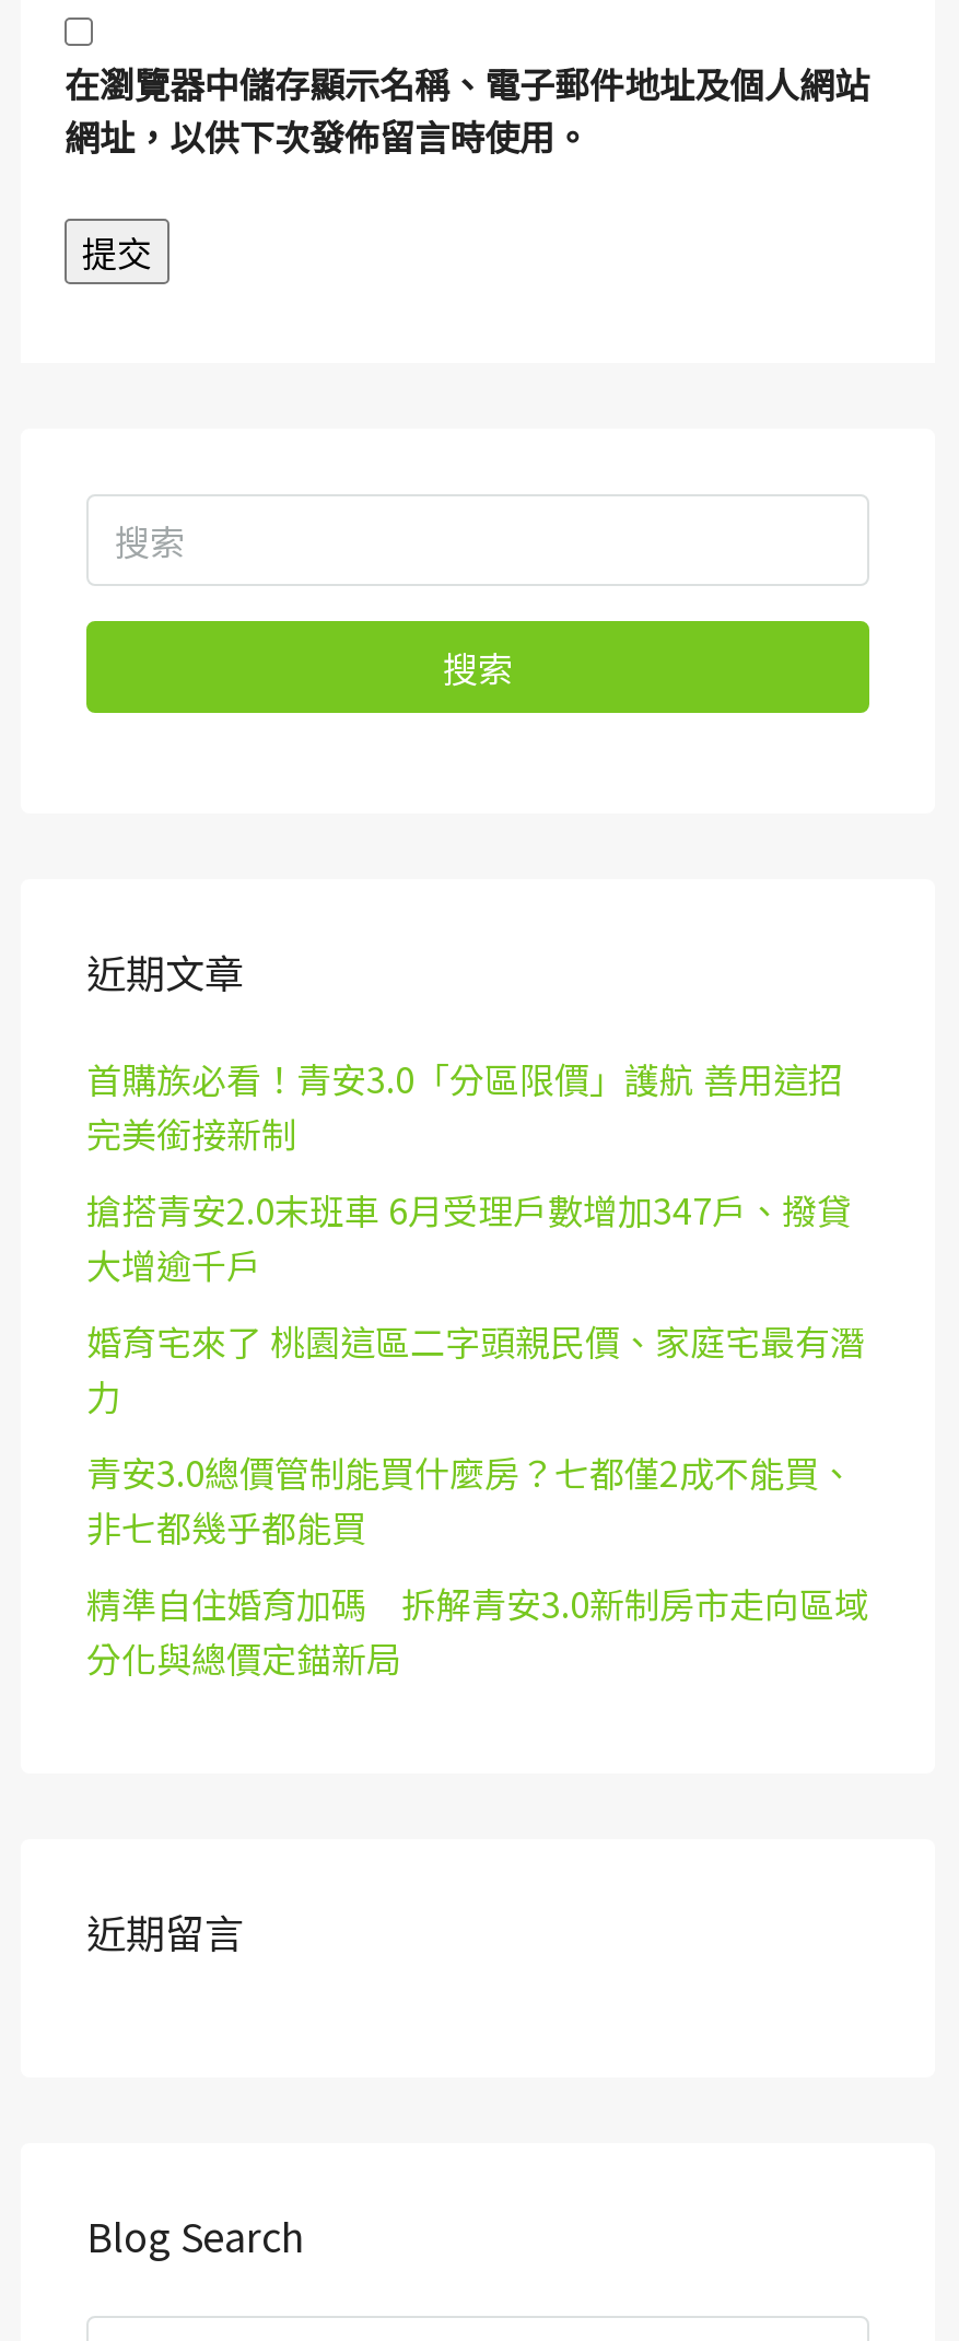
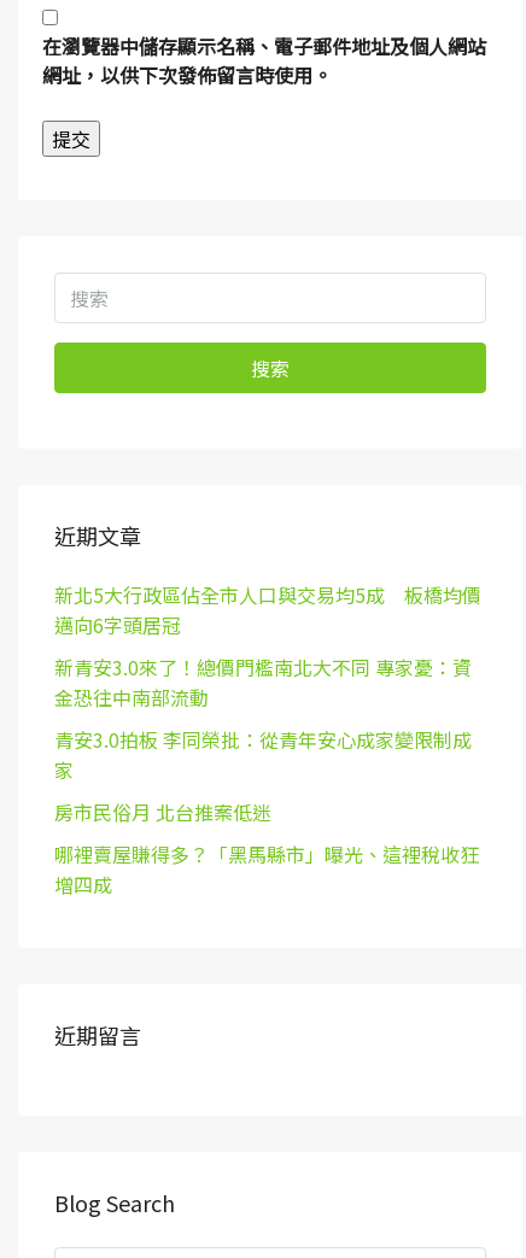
- 首購族必看！青安3.0「分區限價」護航 善用這招
- 完美銜接新制
+ 新北5大行政區佔全市人口與交易均5成 板橋均價
+ 邁向6字頭居冠

- 搶搭青安2.0末班車 6月受理戶數增加347戶、撥貸
- 大增逾千戶
+ 新青安3.0來了！總價門檻南北大不同 專家憂：資
+ 金恐往中南部流動

- 婚育宅來了 桃園這區二字頭親民價、家庭宅最有潛
- 力
+ 青安3.0拍板 李同榮批：從青年安心成家變限制成
+ 家

- 青安3.0總價管制能買什麼房？七都僅2成不能買、
- 非七都幾乎都能買
+ 房市民俗月 北台推案低迷

- 精準自住婚育加碼 拆解青安3.0新制房市走向區域
- 分化與總價定錨新局
+ 哪裡賣屋賺得多？「黑馬縣市」曝光、這裡稅收狂
+ 增四成
